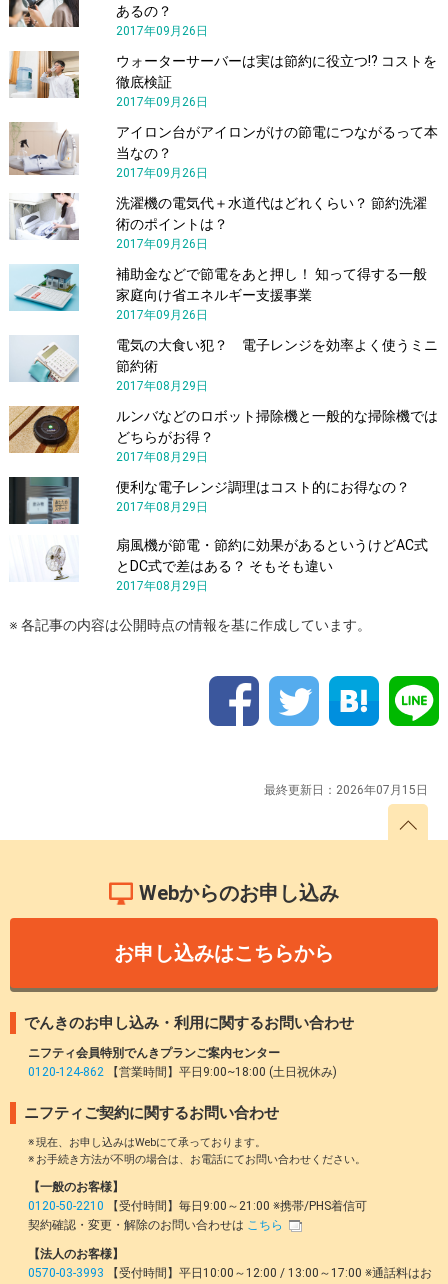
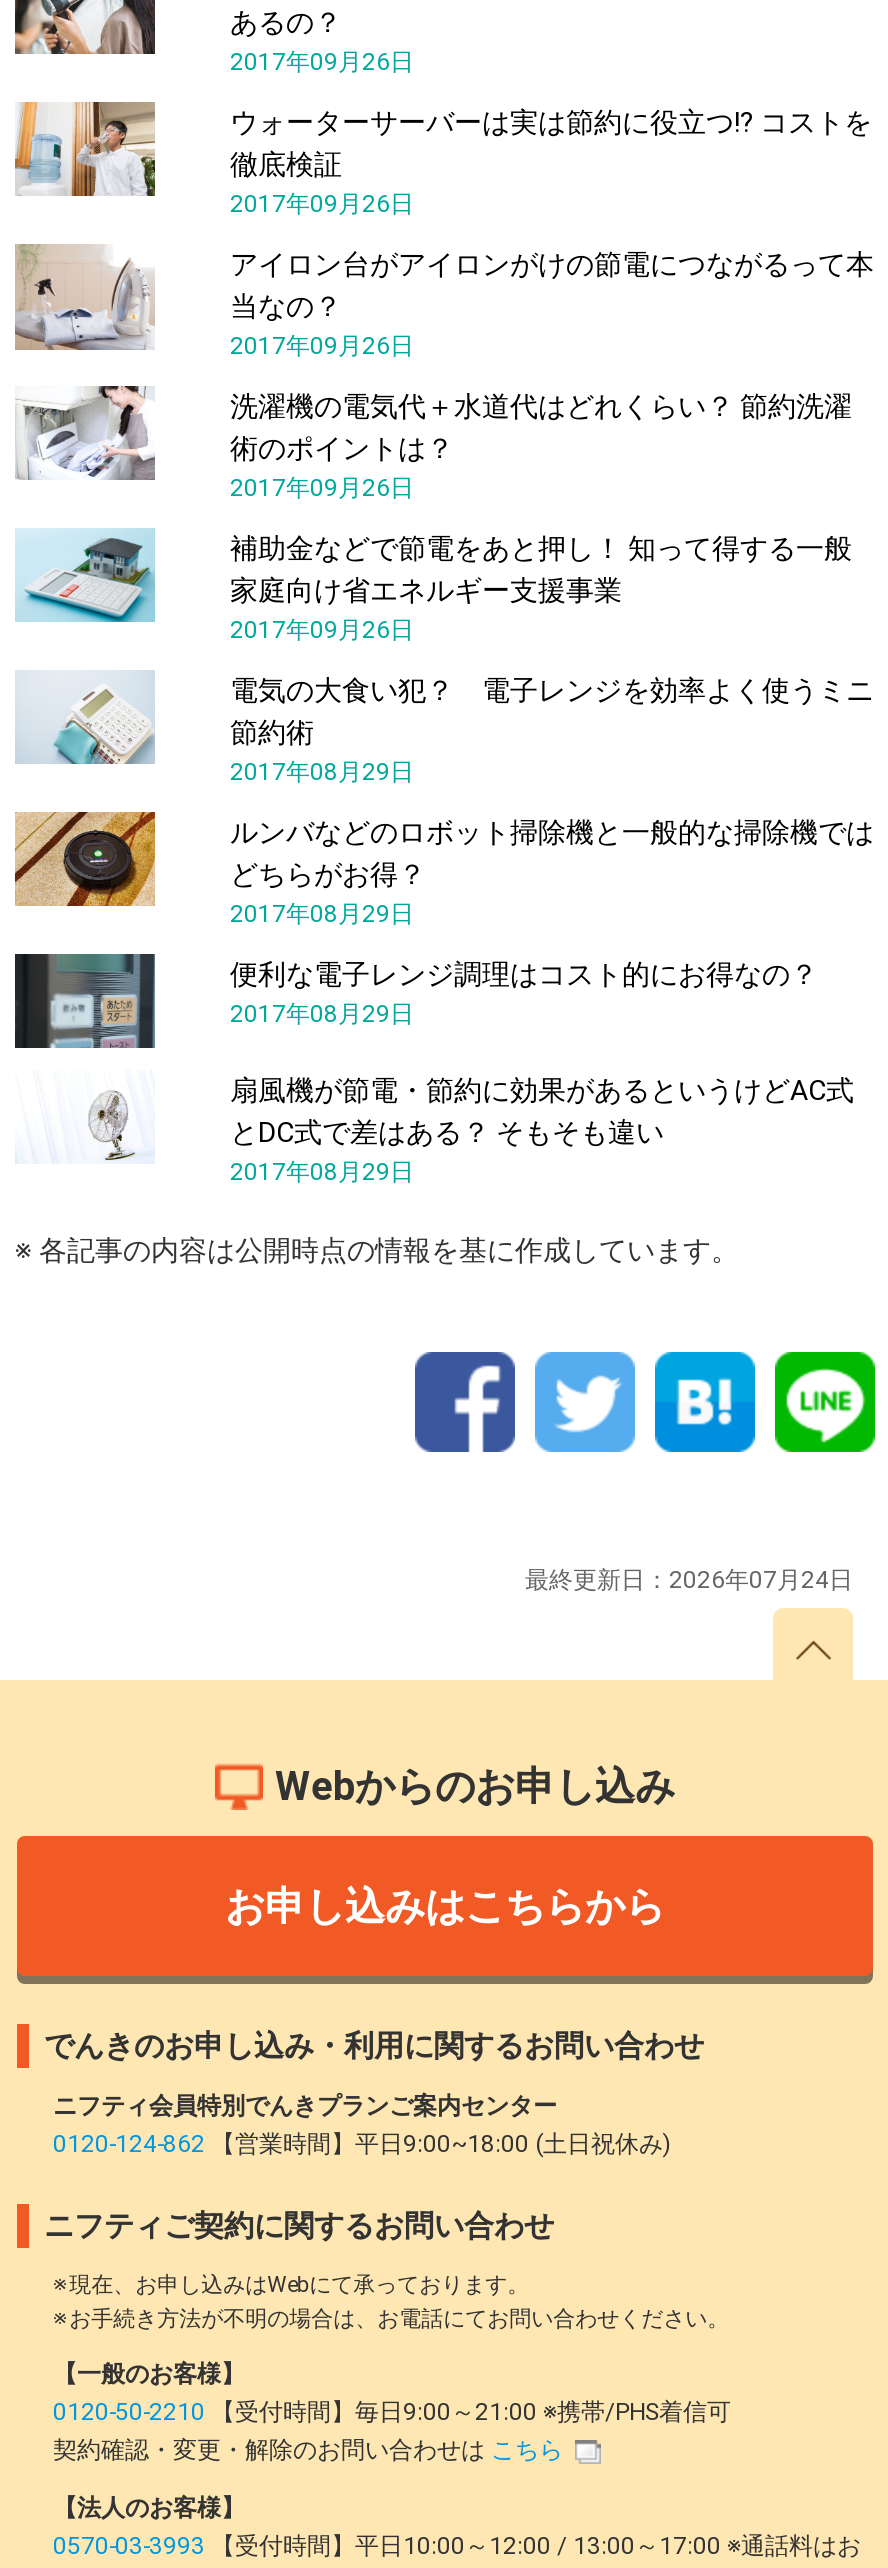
- 最終更新日：2026年07月15日
+ 最終更新日：2026年07月24日
